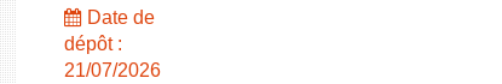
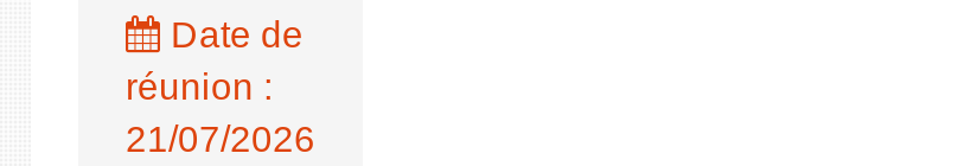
- dépôt :
+ réunion :
